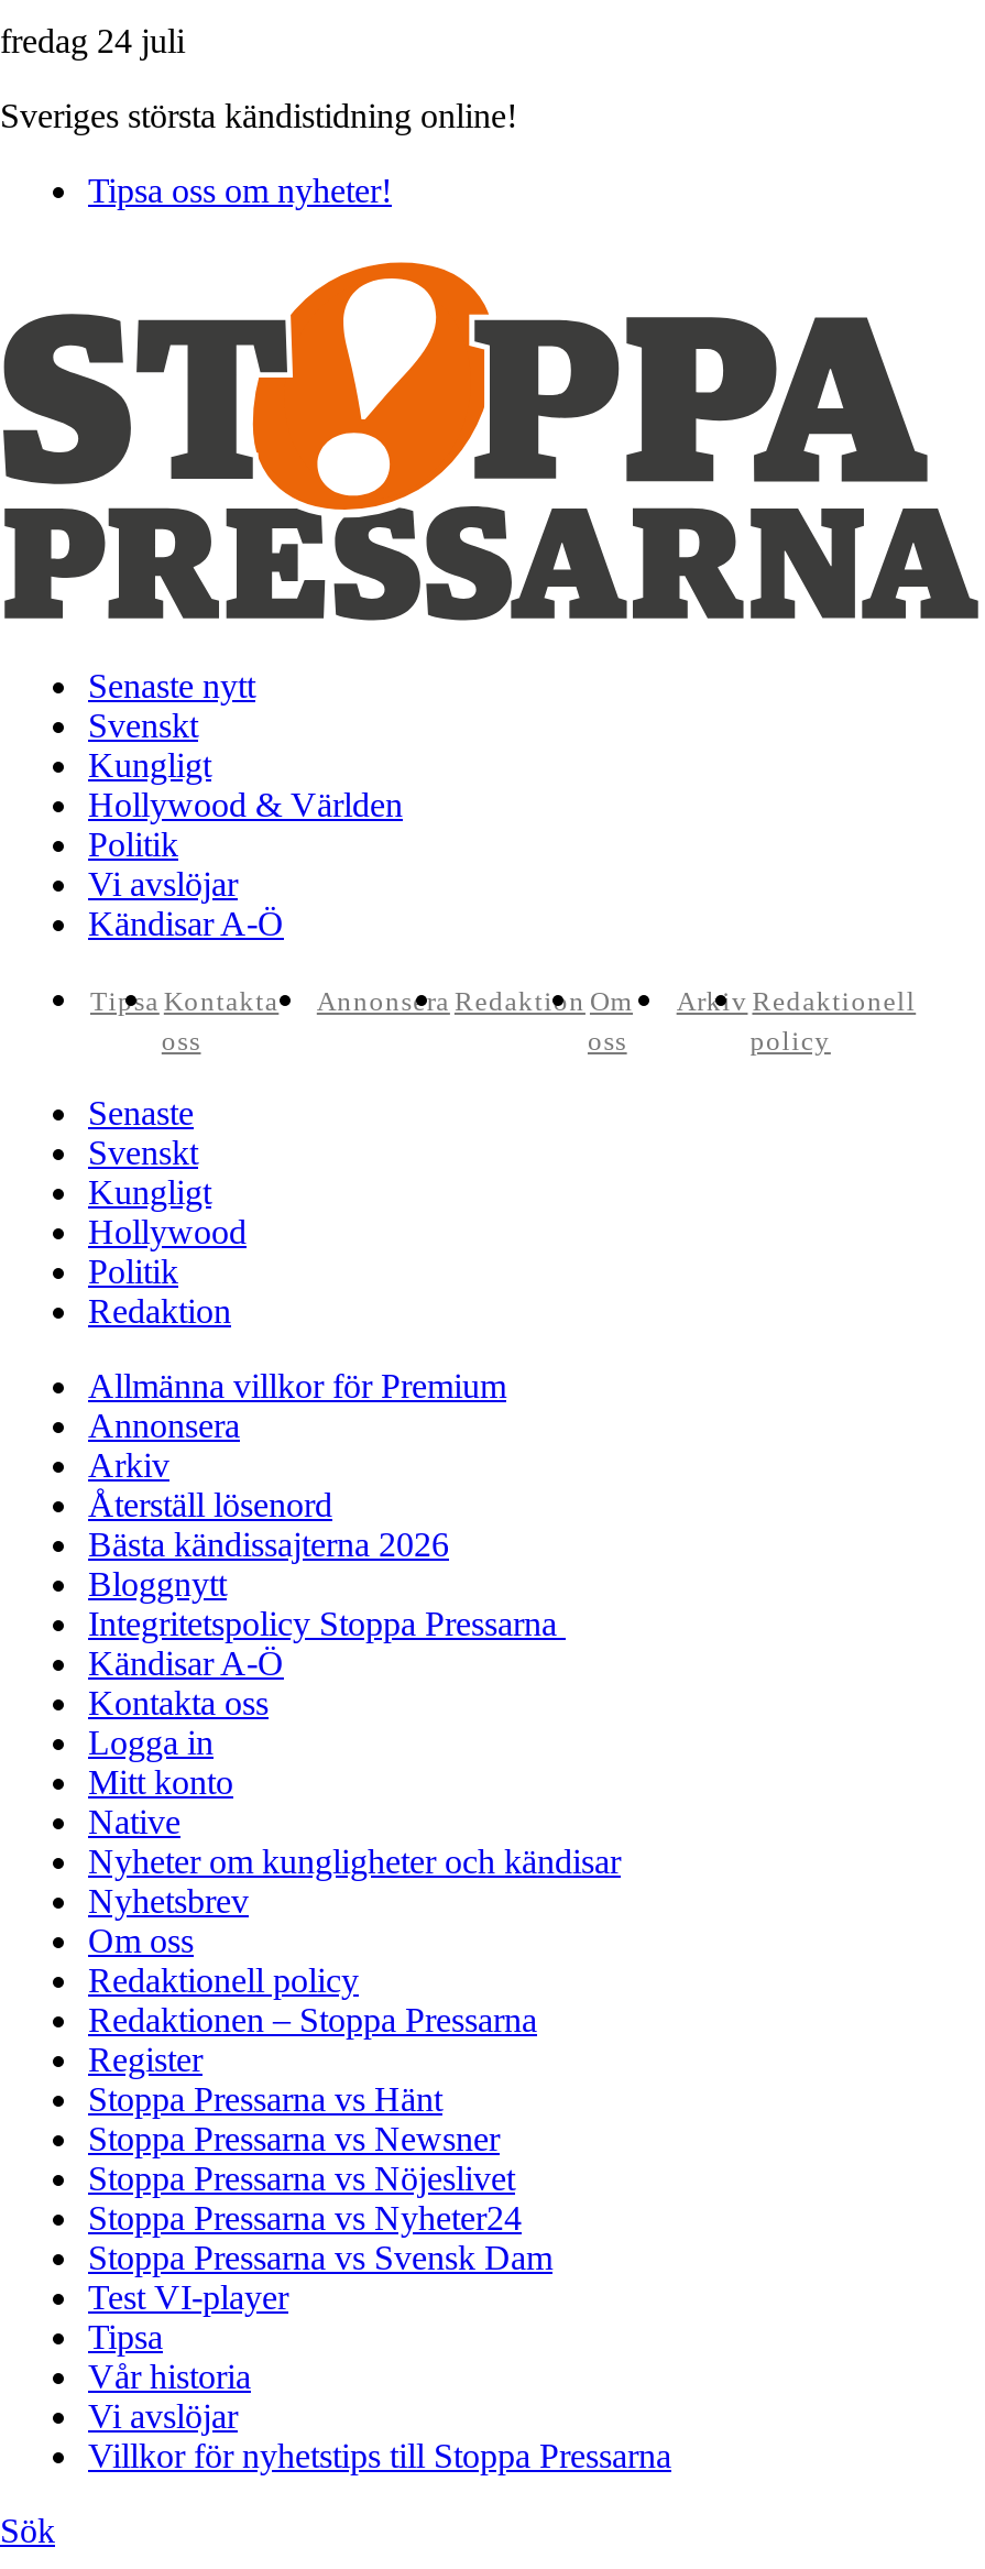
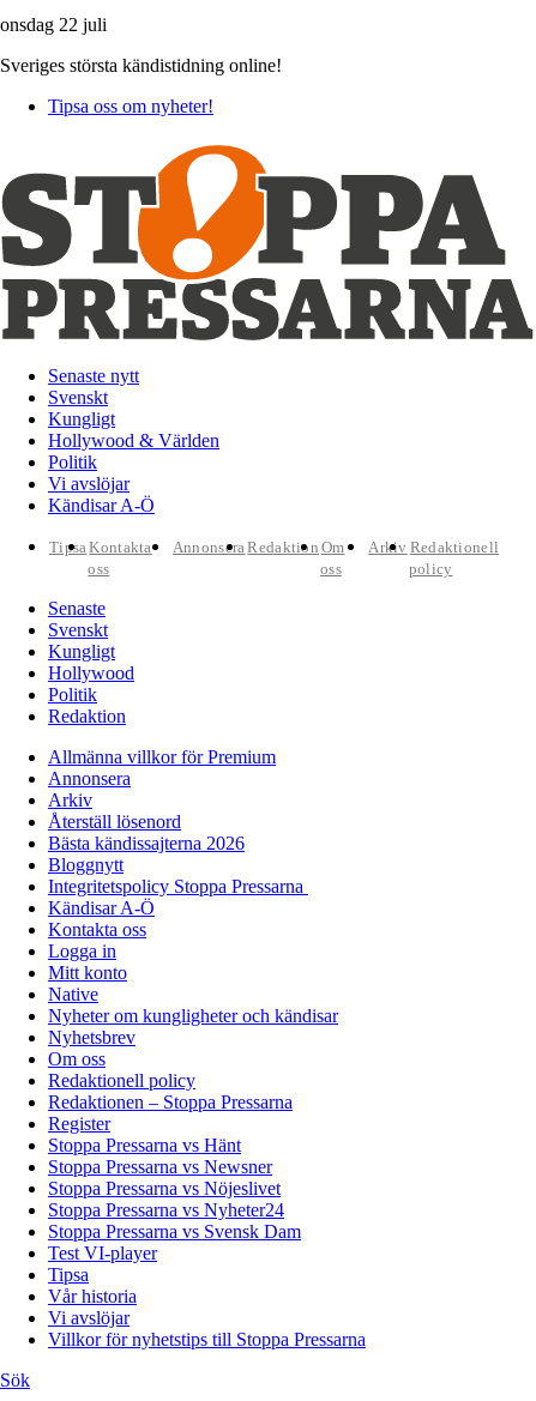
- fredag 24 juli
+ onsdag 22 juli
